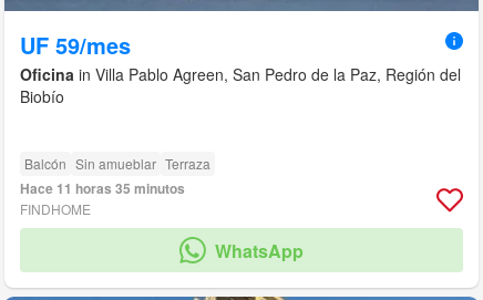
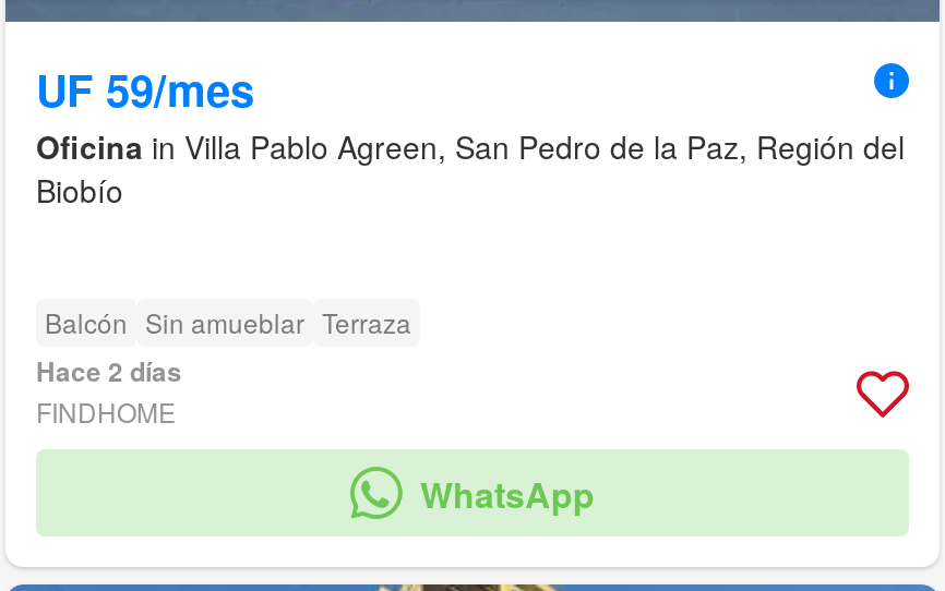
- Hace 11 horas 35 minutos
+ Hace 2 días
